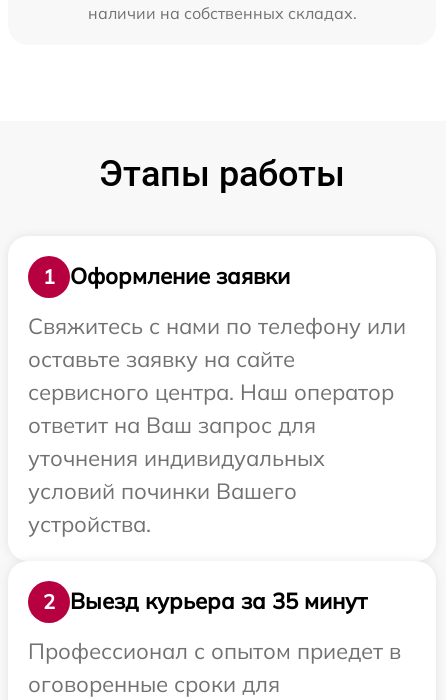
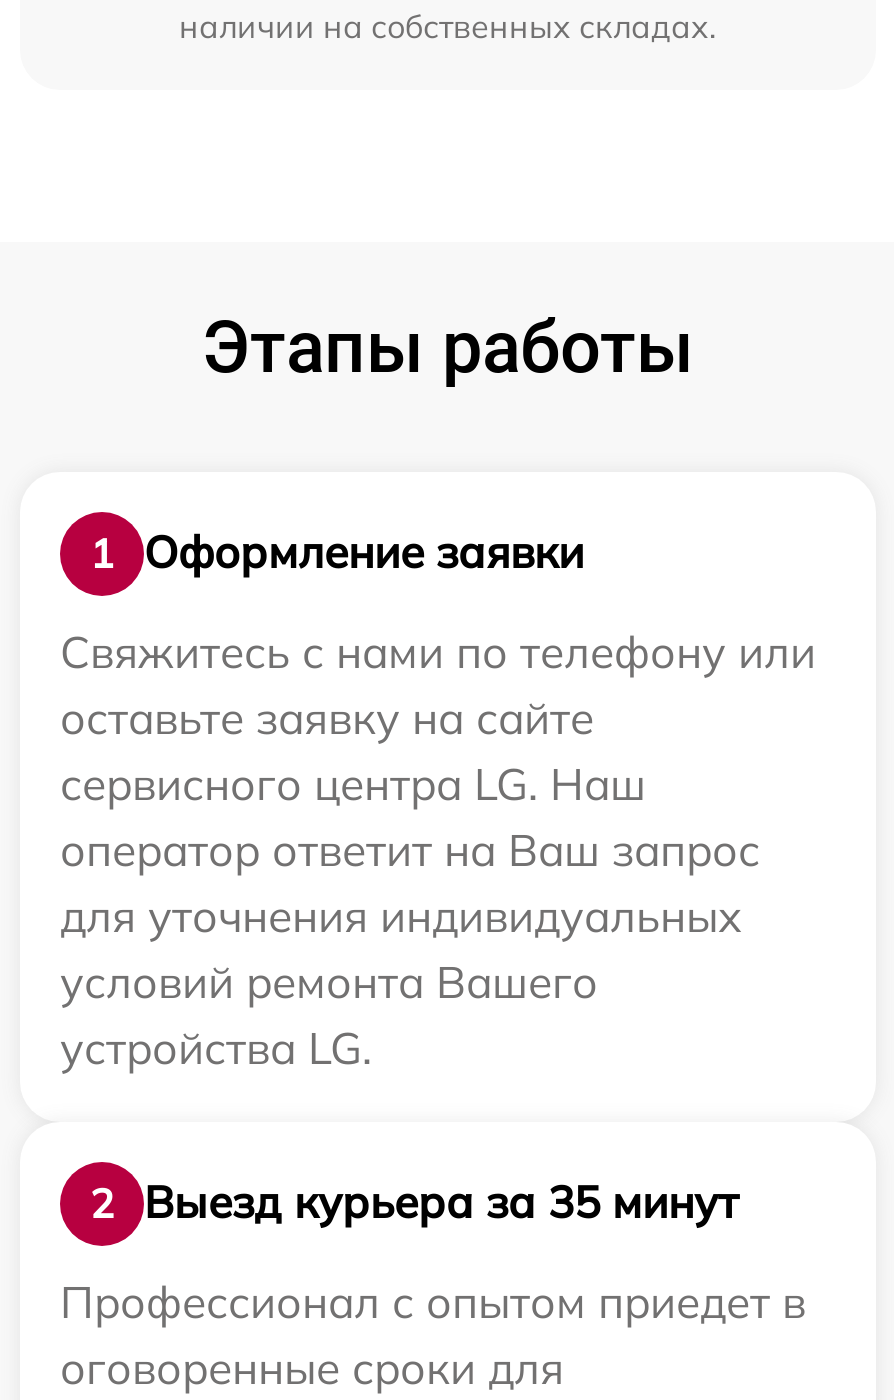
- сервисного центра. Наш оператор
- ответит на Ваш запрос для
- уточнения индивидуальных
- условий починки Вашего
- устройства.
+ сервисного центра LG. Наш
+ оператор ответит на Ваш запрос
+ для уточнения индивидуальных
+ условий ремонта Вашего
+ устройства LG.
